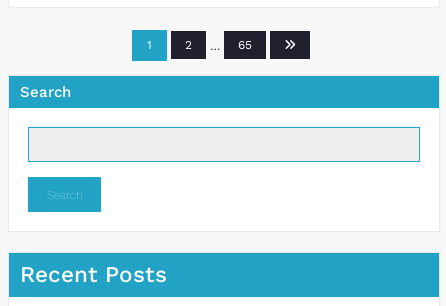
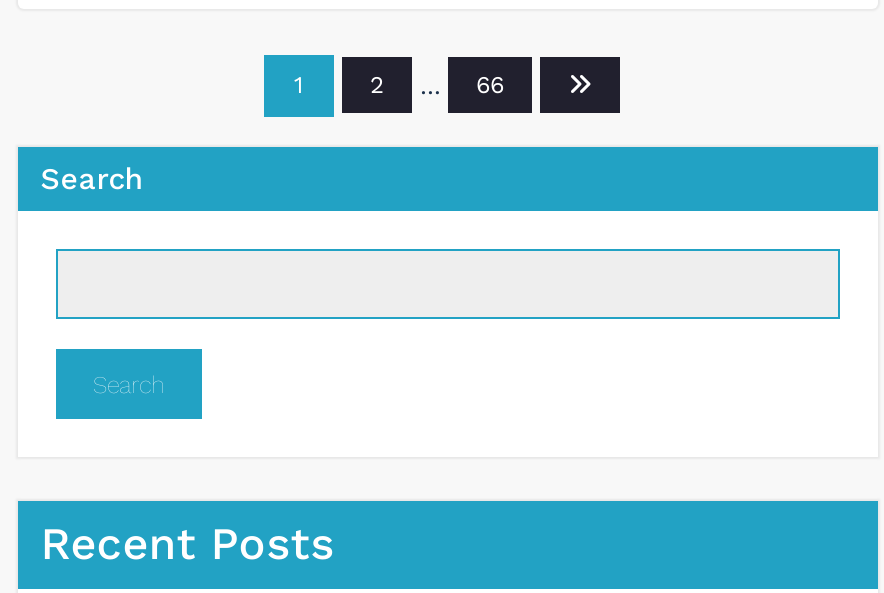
- 65
+ 66
